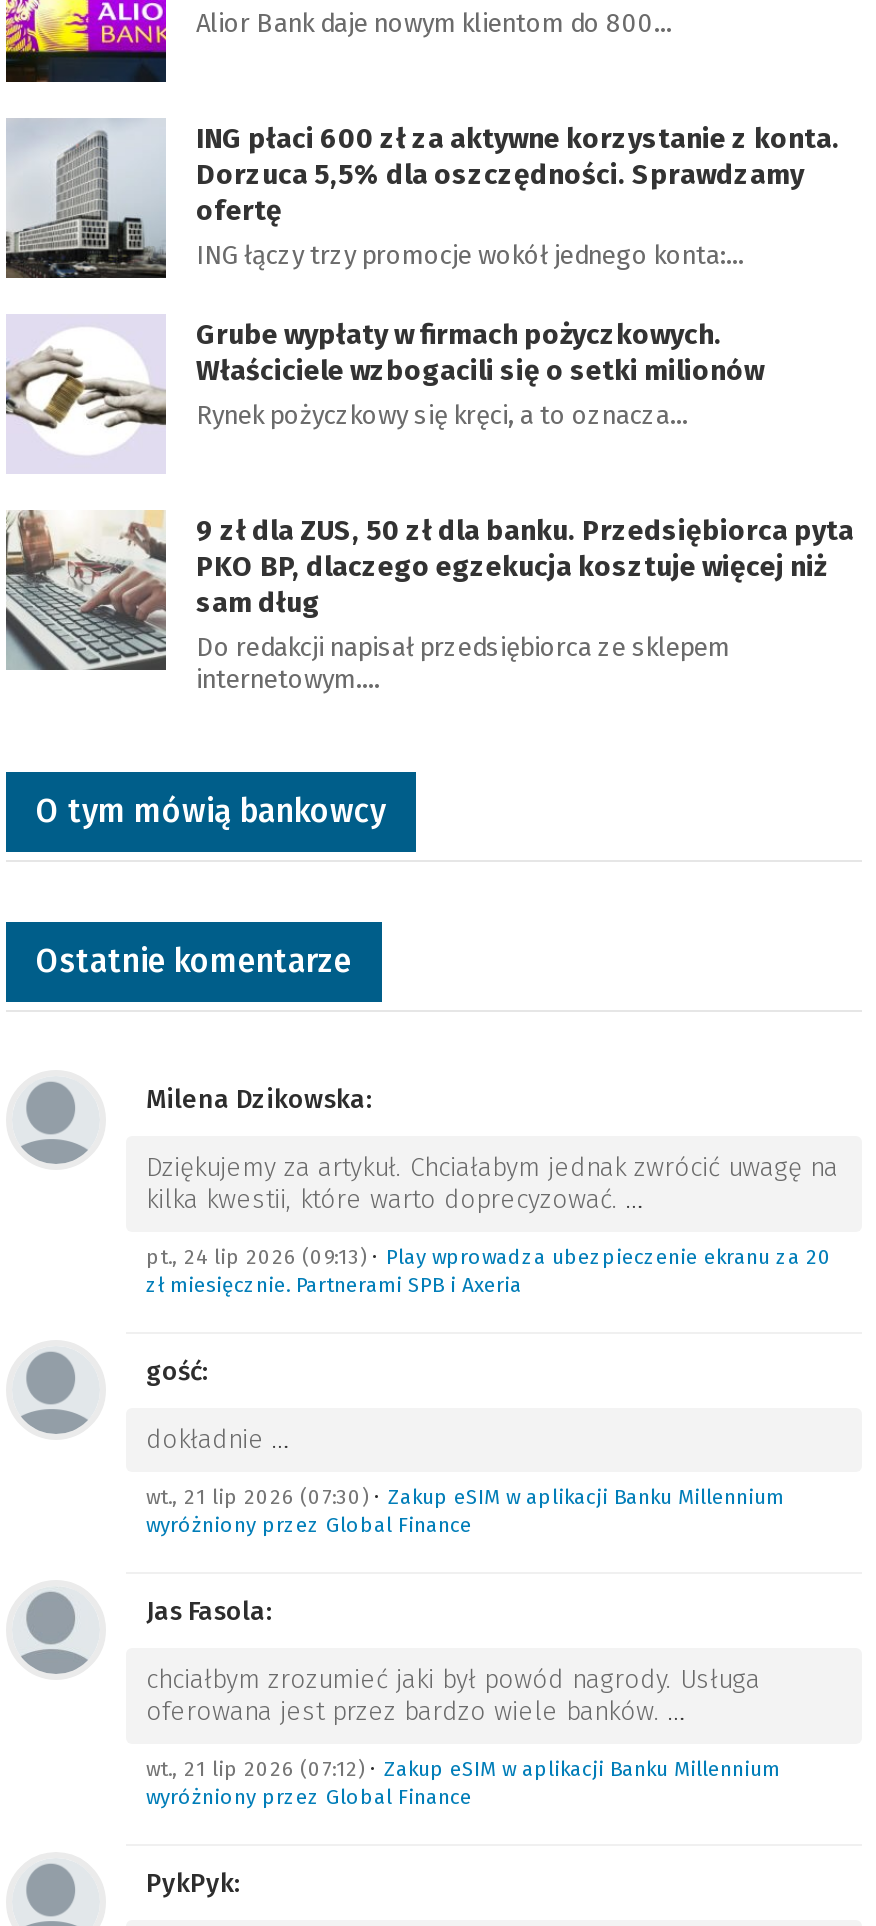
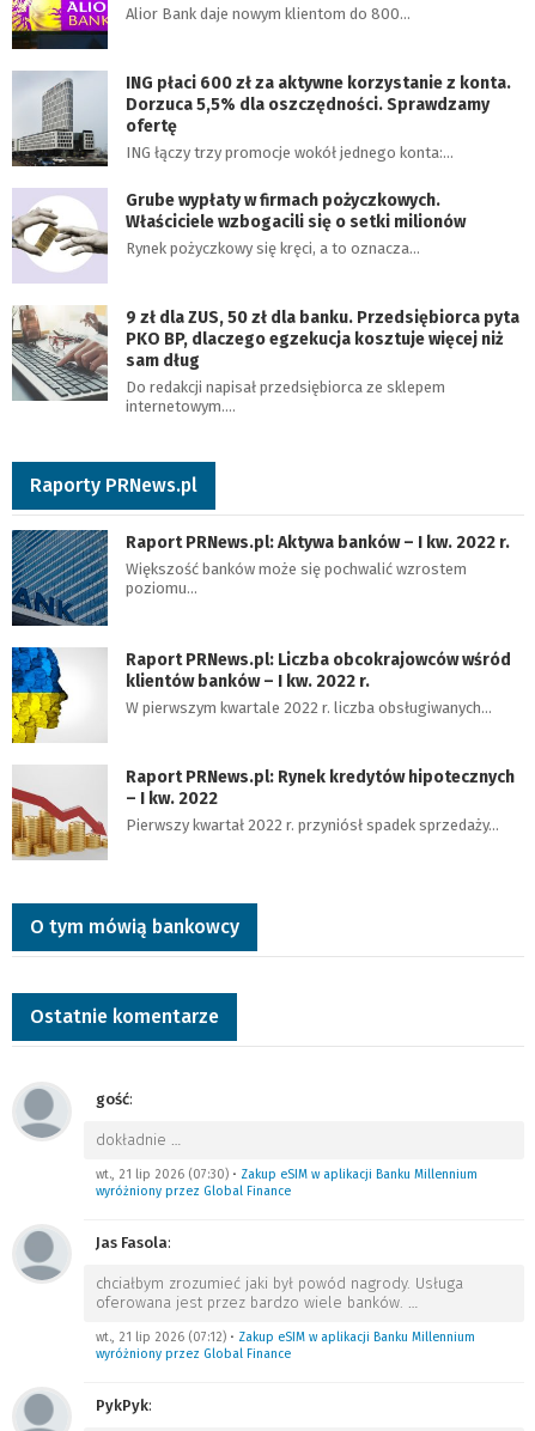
+ [image]
+ Raporty PRNews.pl
+ Raport PRNews.pl: Aktywa banków – I kw. 2022 r.
+ Większość banków może się pochwalić wzrostem
+ poziomu…

+ [image]
+ Raport PRNews.pl: Liczba obcokrajowców wśród
+ klientów banków – I kw. 2022 r.
+ W pierwszym kwartale 2022 r. liczba obsługiwanych…
+ Raport PRNews.pl: Rynek kredytów hipotecznych
+ – I kw. 2022
+ Pierwszy kwartał 2022 r. przyniósł spadek sprzedaży…

+ [image]

moved down: O tym mówią bankowcy | Ostatnie komentarze

- Milena Dzikowska:
- Dziękujemy za artykuł. Chciałabym jednak zwrócić uwagę na
- kilka kwestii, które warto doprecyzować. …
- pt., 24 lip 2026 (09:13) • Play wprowadza ubezpieczenie ekranu za 20
- zł miesięcznie. Partnerami SPB i Axeria
